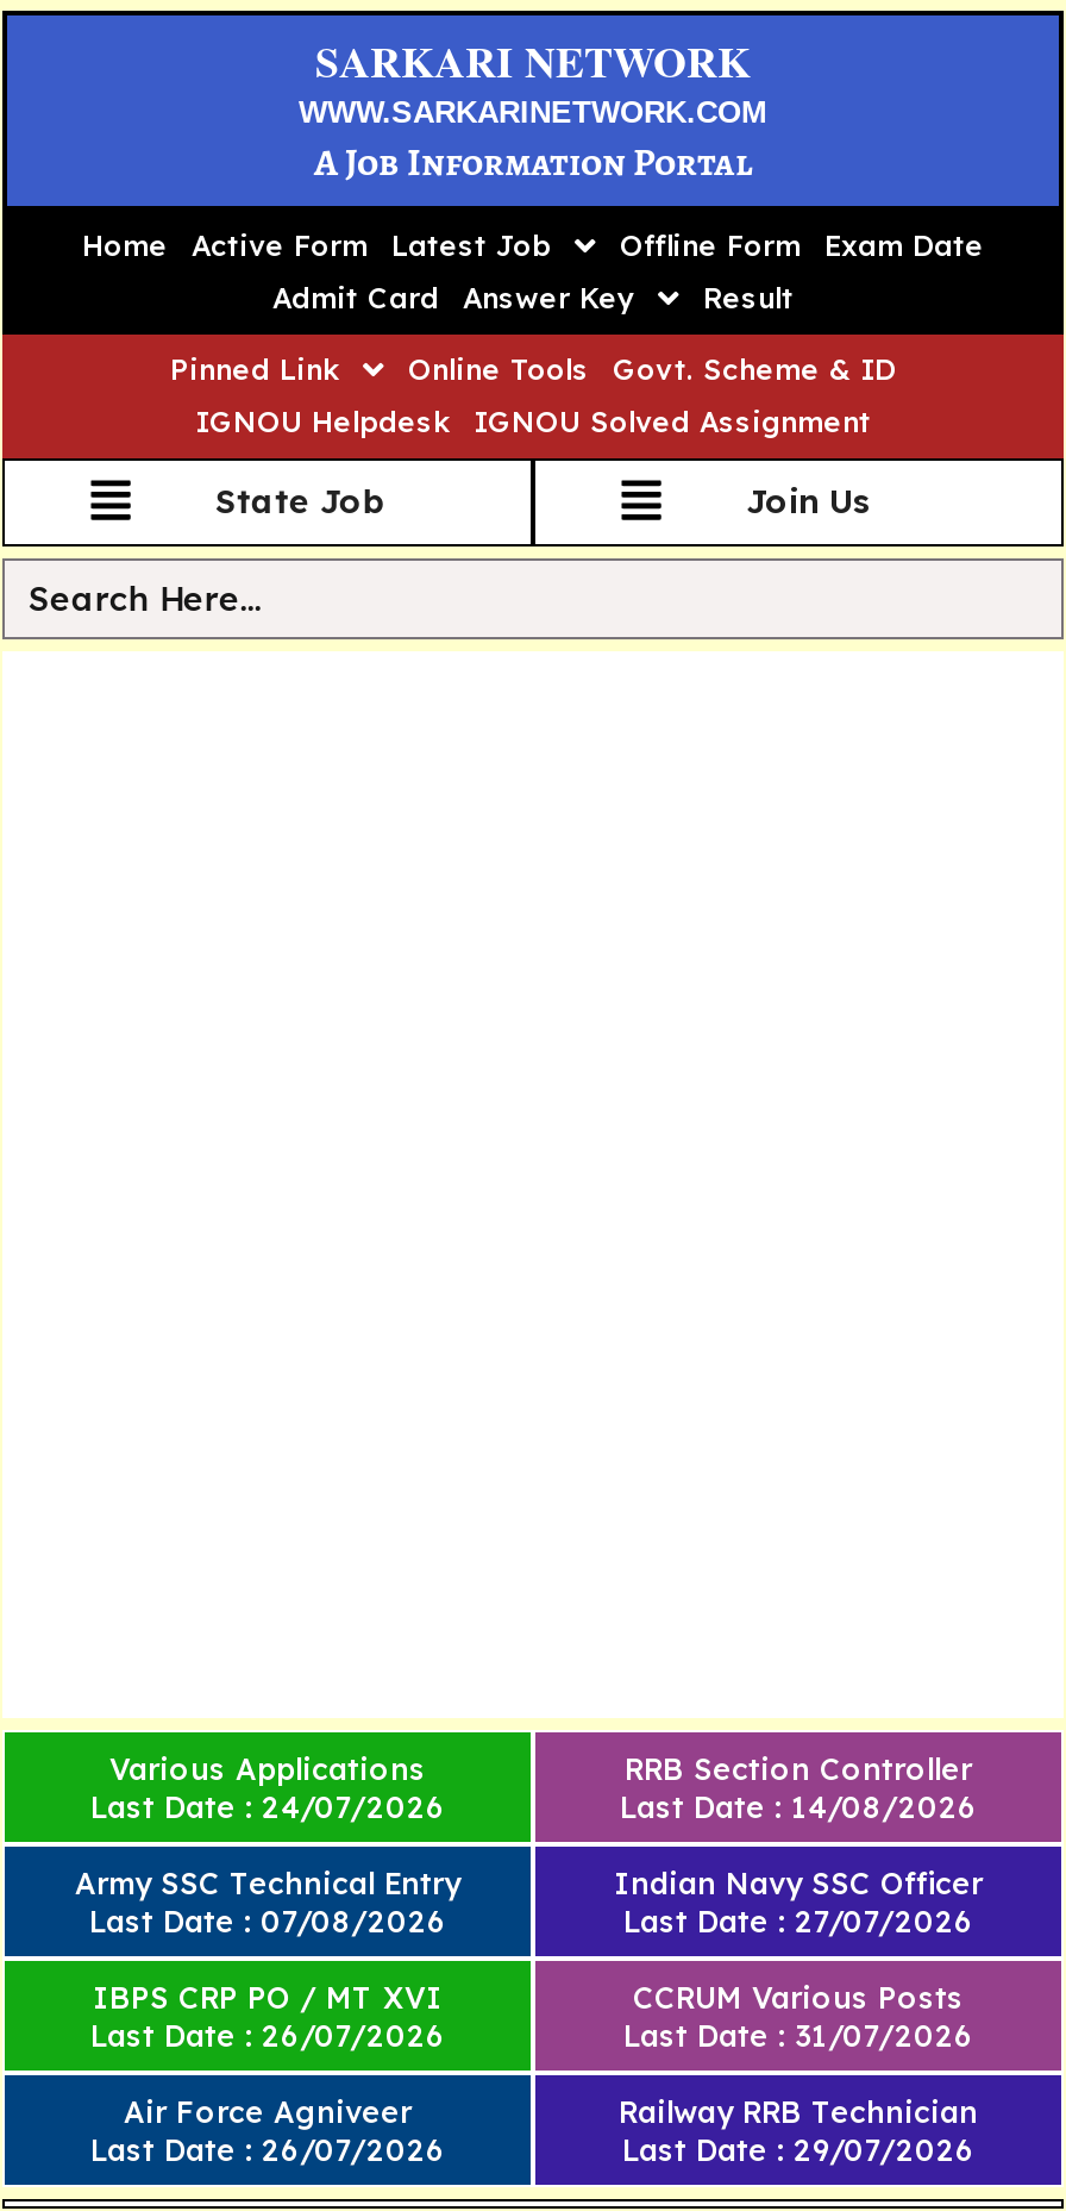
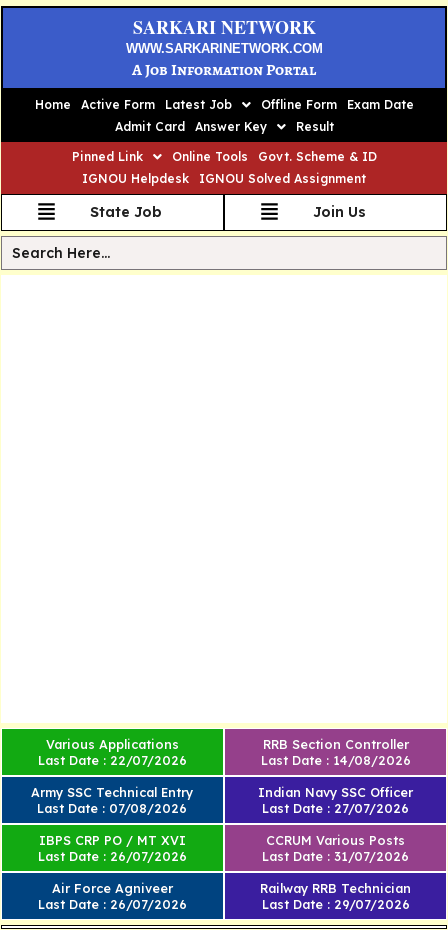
- Last Date : 24/07/2026
+ Last Date : 22/07/2026
